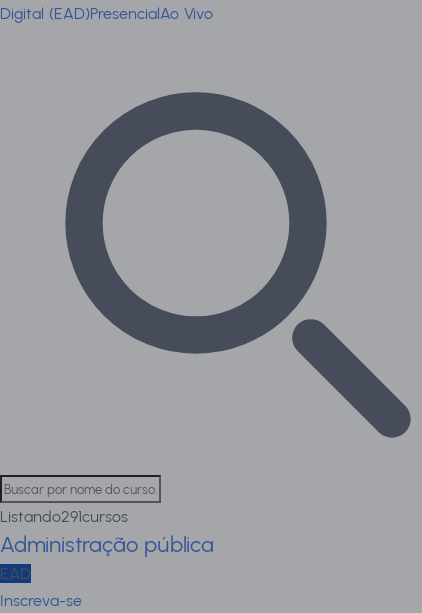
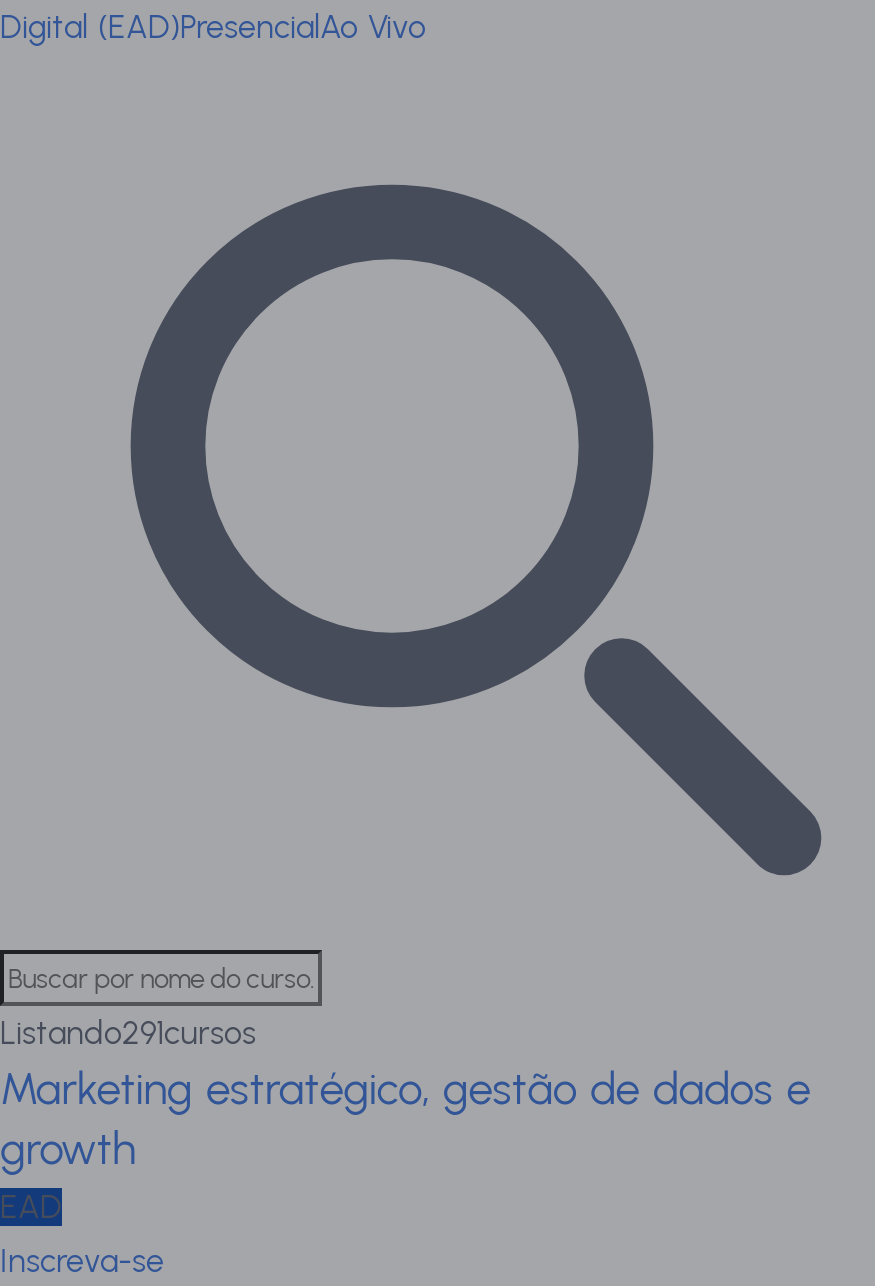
- Administração pública
+ Marketing estratégico, gestão de dados e
+ growth
